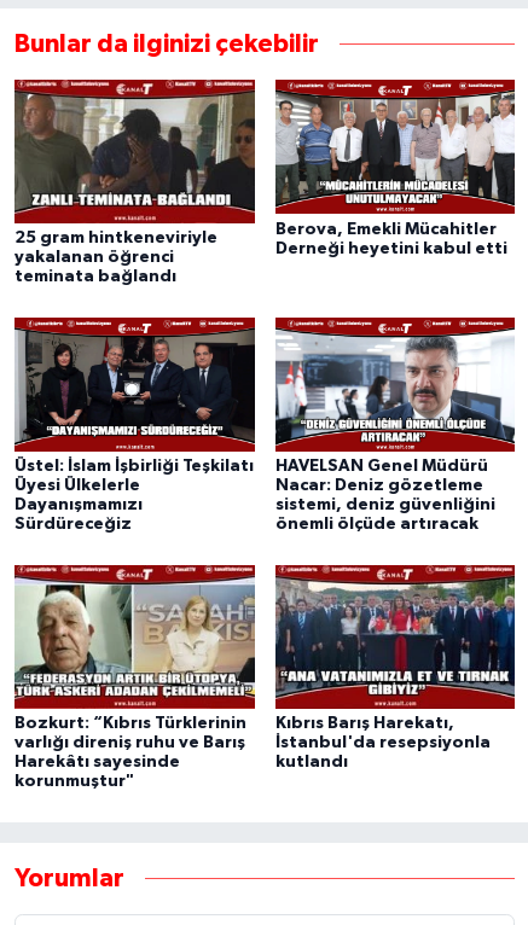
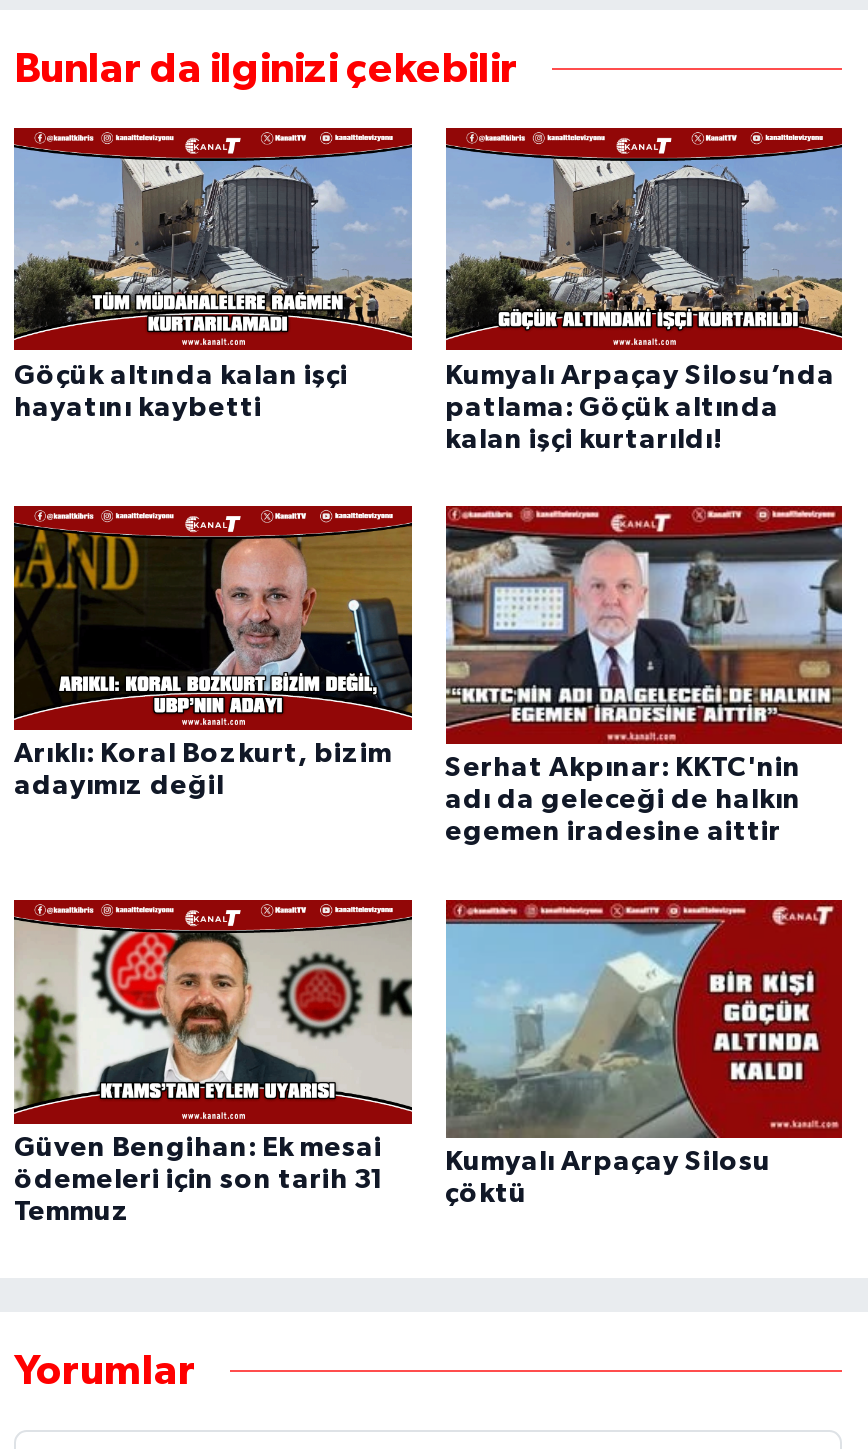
- [image]
- 25 gram hintkeneviriyle
- yakalanan öğrenci
- teminata bağlandı
+ [image]
+ Göçük altında kalan işçi
+ hayatını kaybetti

- [image]
- Berova, Emekli Mücahitler
- Derneği heyetini kabul etti
+ [image]
+ Kumyalı Arpaçay Silosu’nda
+ patlama: Göçük altında
+ kalan işçi kurtarıldı!

- [image]
- Üstel: İslam İşbirliği Teşkilatı
- Üyesi Ülkelerle
- Dayanışmamızı
- Sürdüreceğiz
+ [image]
+ Arıklı: Koral Bozkurt, bizim
+ adayımız değil

- [image]
- HAVELSAN Genel Müdürü
- Nacar: Deniz gözetleme
- sistemi, deniz güvenliğini
- önemli ölçüde artıracak
+ [image]
+ Serhat Akpınar: KKTC'nin
+ adı da geleceği de halkın
+ egemen iradesine aittir

- [image]
- Bozkurt: “Kıbrıs Türklerinin
- varlığı direniş ruhu ve Barış
- Harekâtı sayesinde
- korunmuştur"
+ [image]
+ Güven Bengihan: Ek mesai
+ ödemeleri için son tarih 31
+ Temmuz

- [image]
- Kıbrıs Barış Harekatı,
- İstanbul'da resepsiyonla
- kutlandı
+ [image]
+ Kumyalı Arpaçay Silosu
+ çöktü
